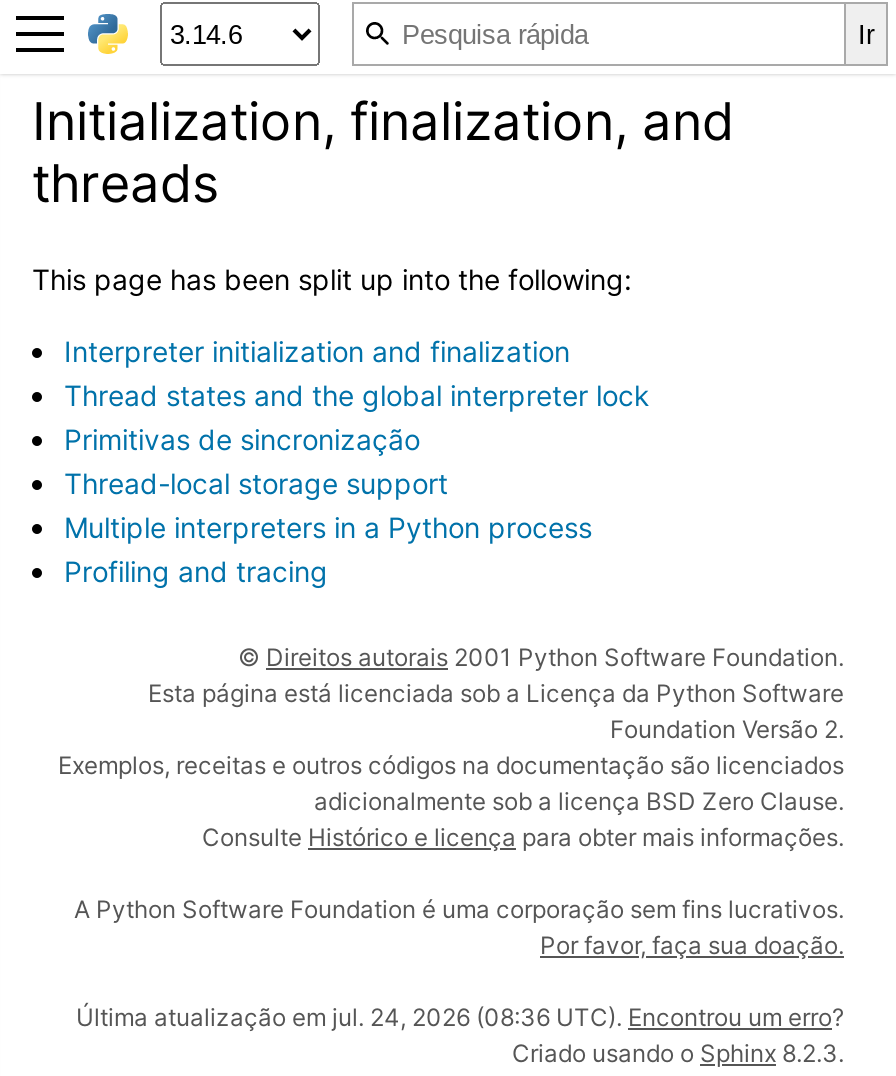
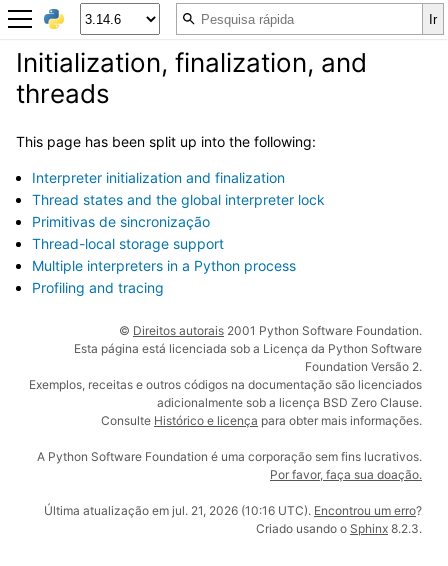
- Última atualização em jul. 24, 2026 (08:36 UTC). Encontrou um erro?
+ Última atualização em jul. 21, 2026 (10:16 UTC). Encontrou um erro?
